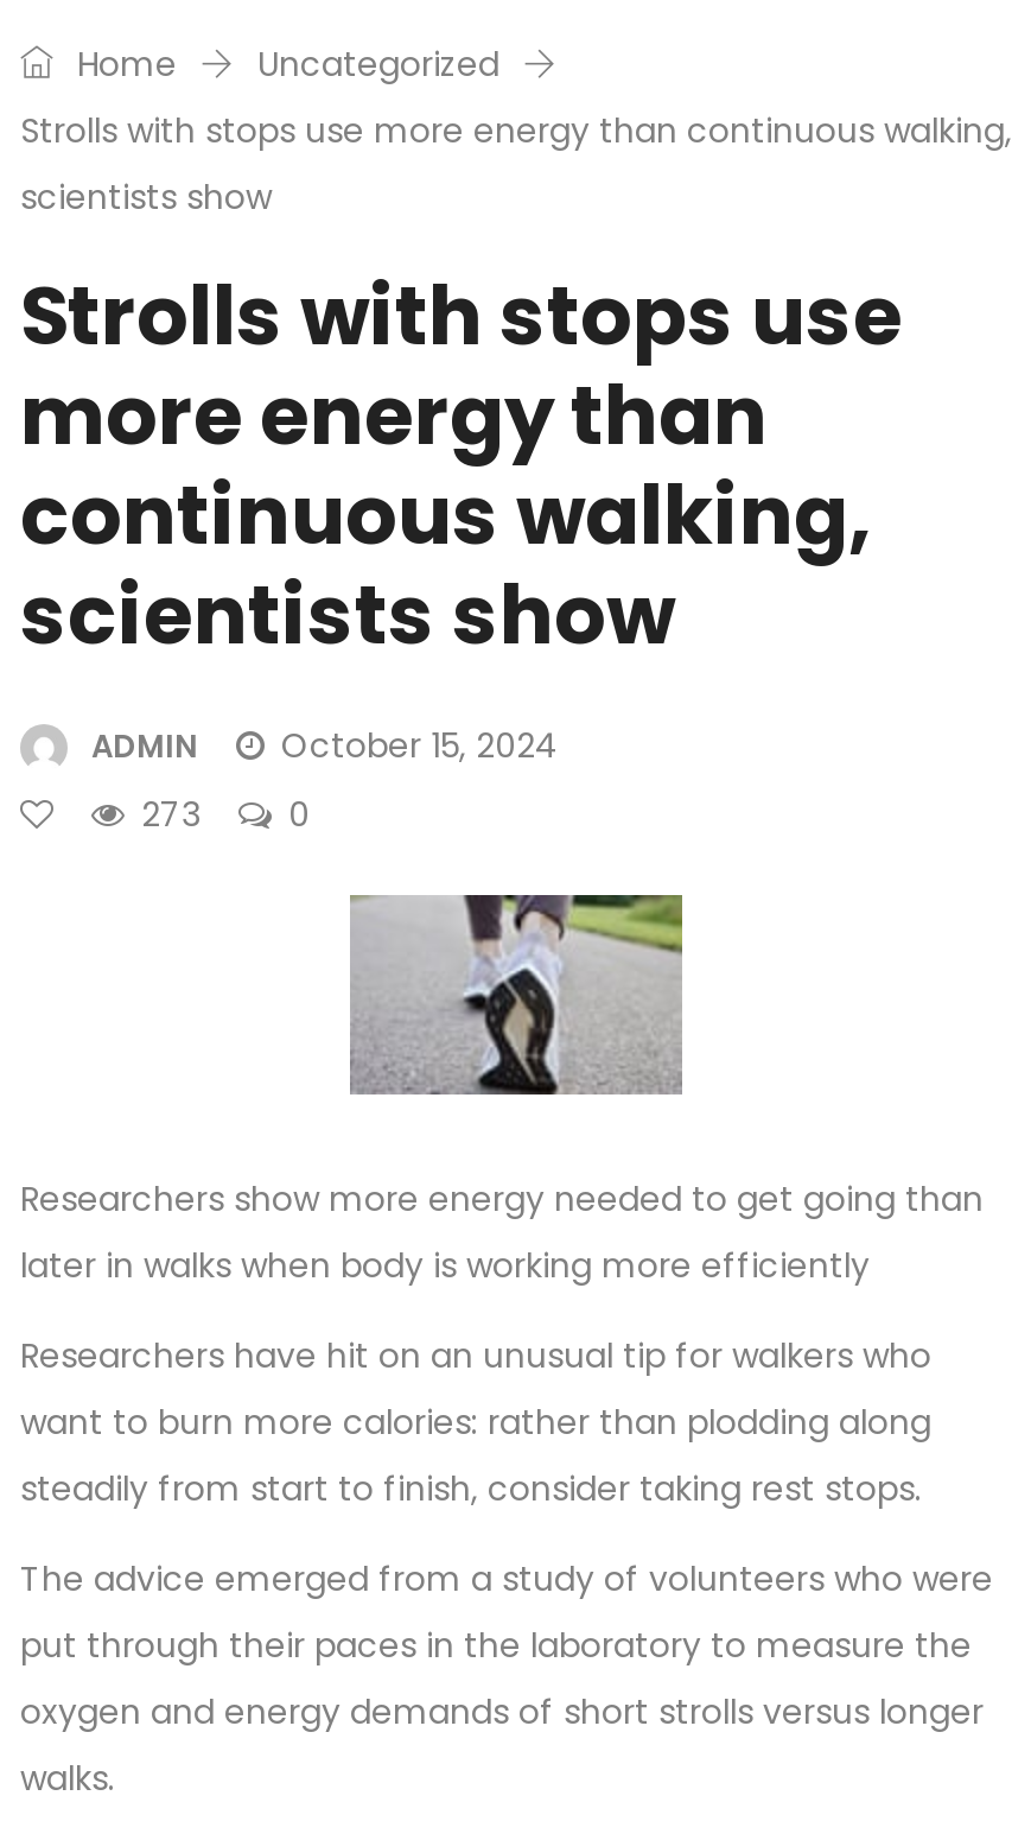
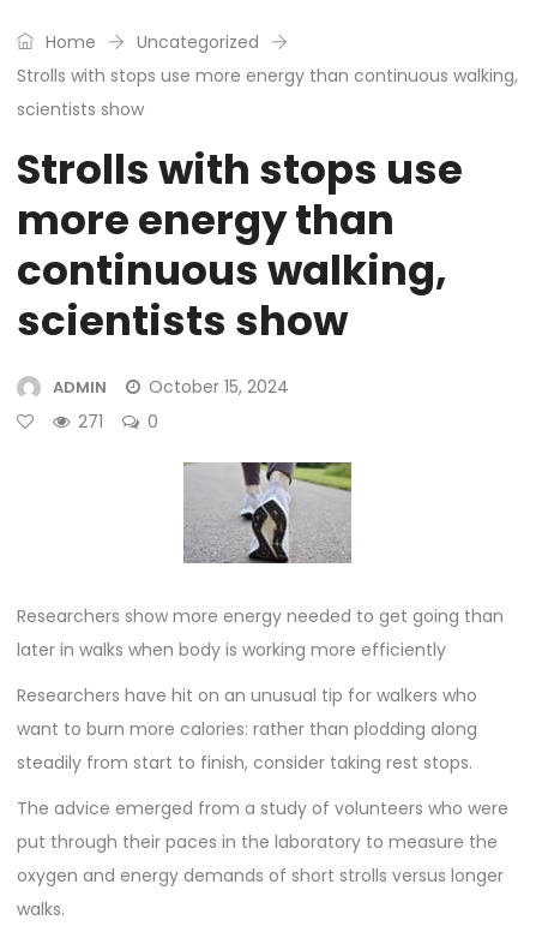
- 273 0
+ 271 0
